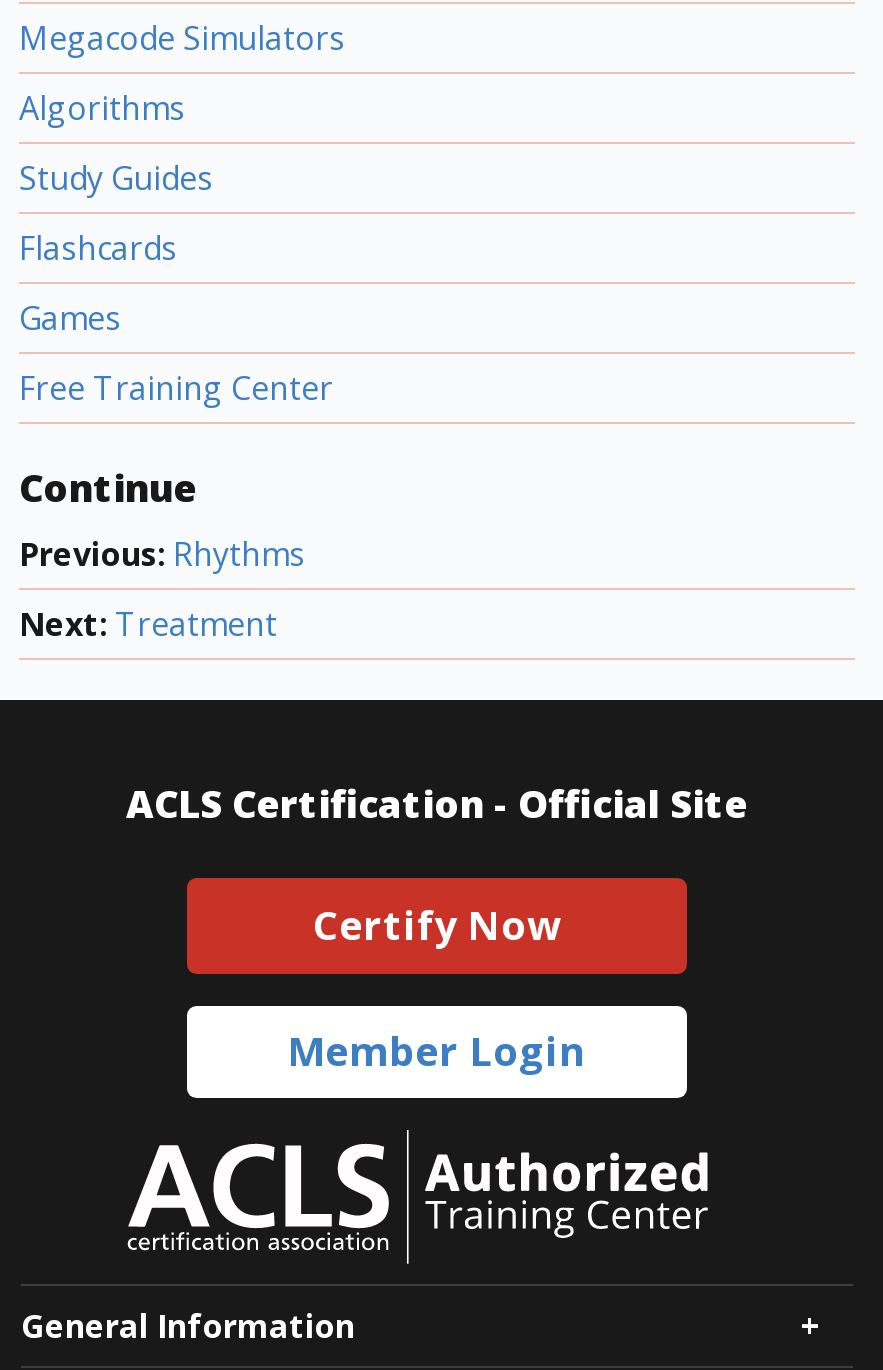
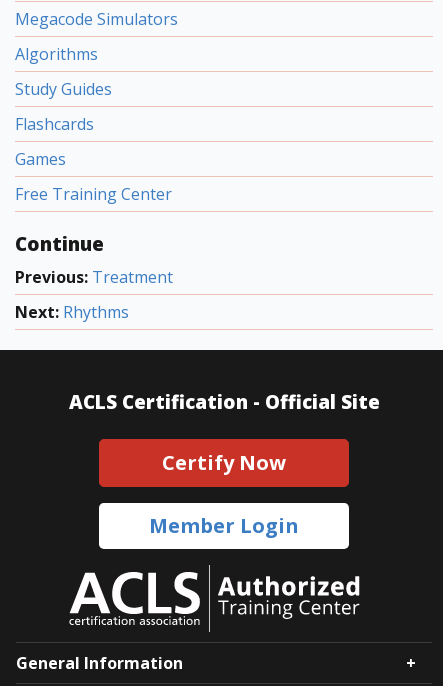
- Previous: Rhythms
+ Previous: Treatment

- Next: Treatment
+ Next: Rhythms
